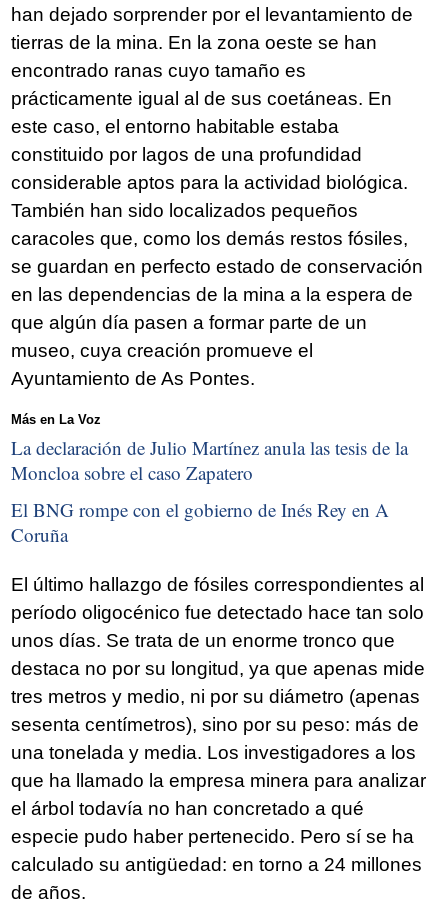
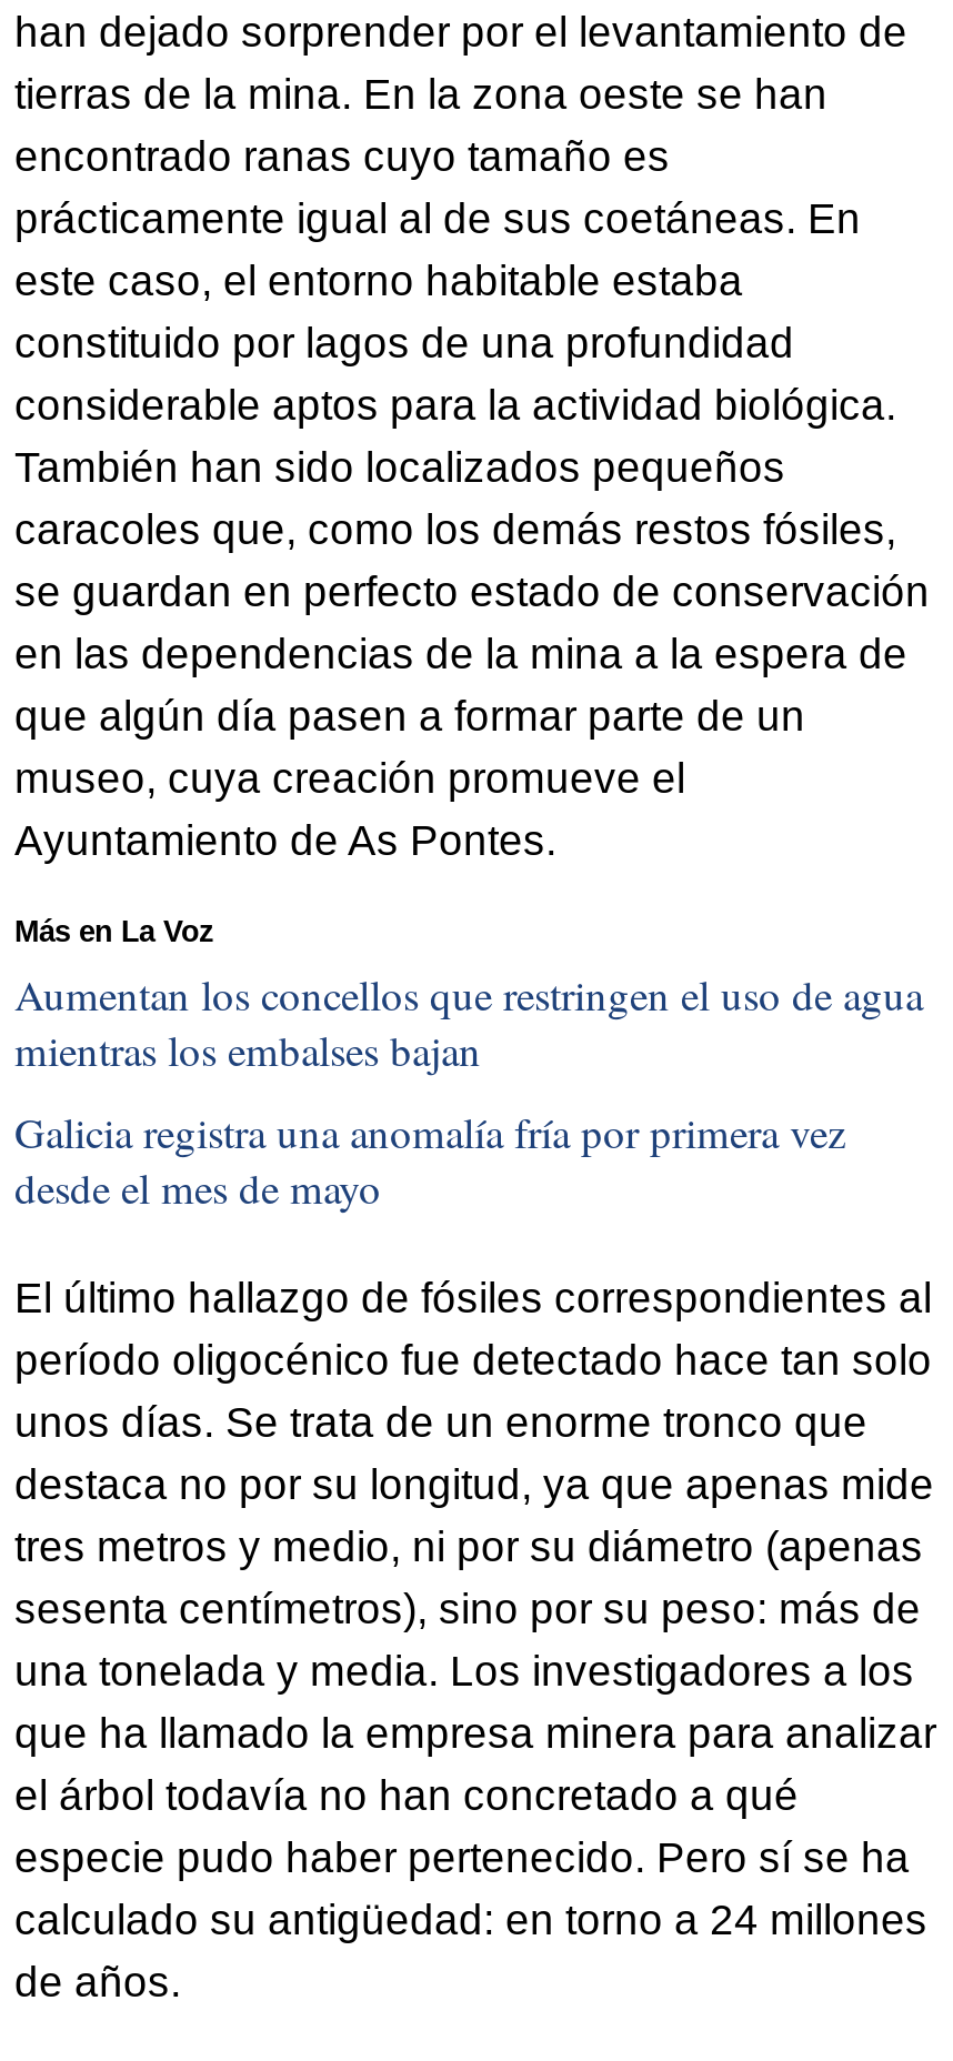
- La declaración de Julio Martínez anula las tesis de la
- Moncloa sobre el caso Zapatero
+ Aumentan los concellos que restringen el uso de agua
+ mientras los embalses bajan

- El BNG rompe con el gobierno de Inés Rey en A
- Coruña
+ Galicia registra una anomalía fría por primera vez
+ desde el mes de mayo
